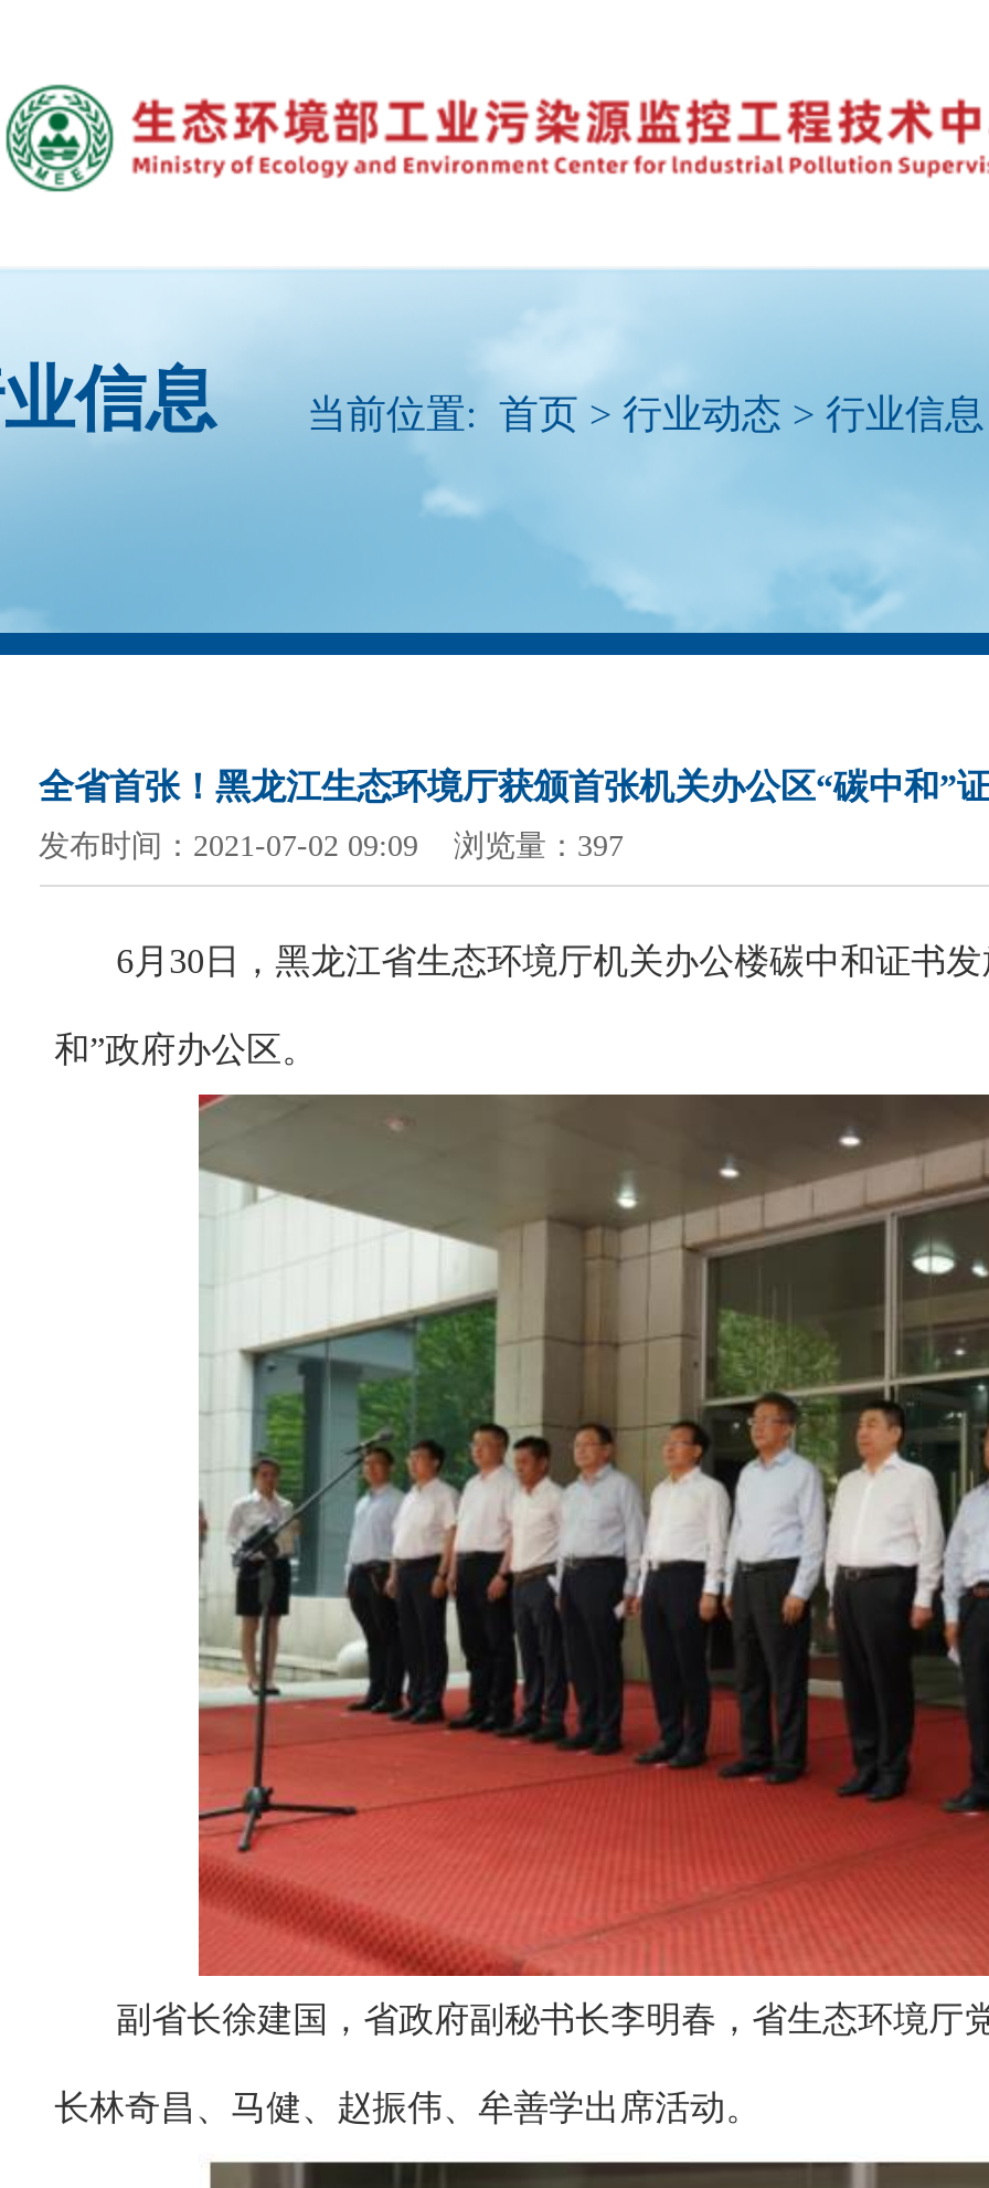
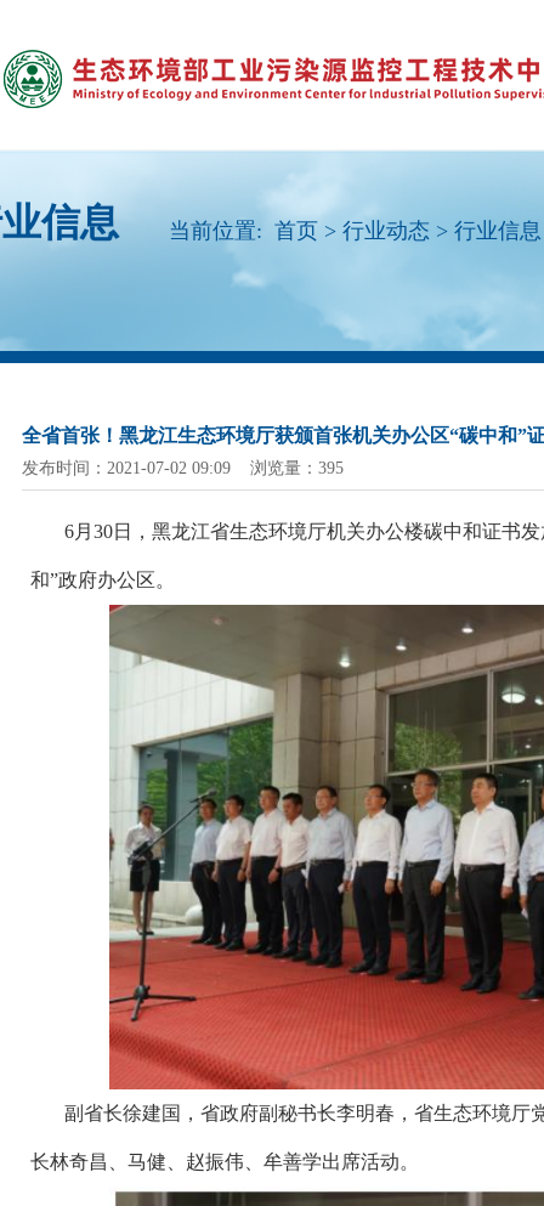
- 发布时间：2021-07-02 09:09 浏览量：397
+ 发布时间：2021-07-02 09:09 浏览量：395
